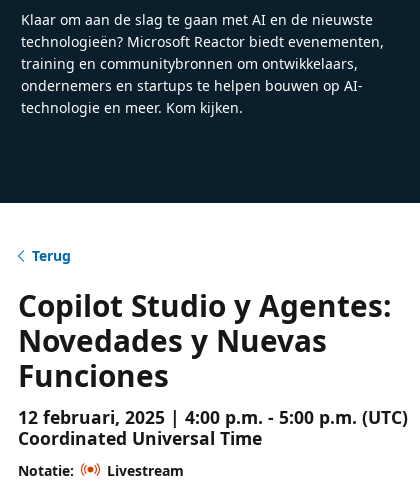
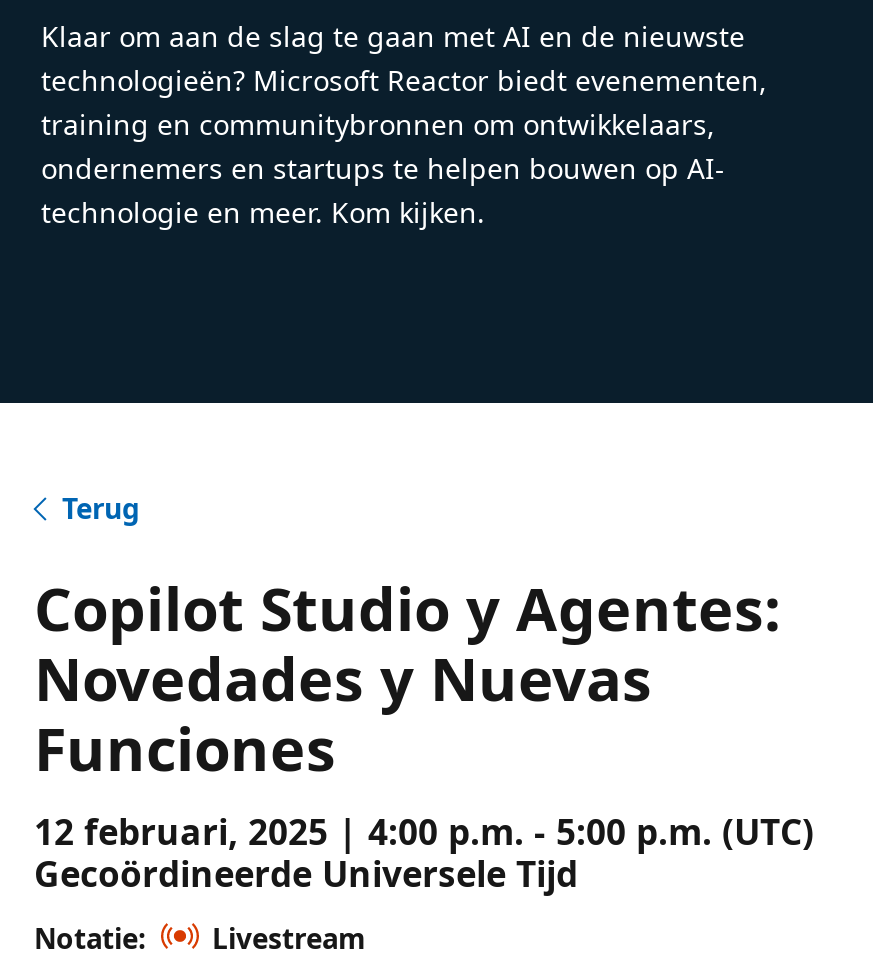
- Coordinated Universal Time
+ Gecoördineerde Universele Tijd
